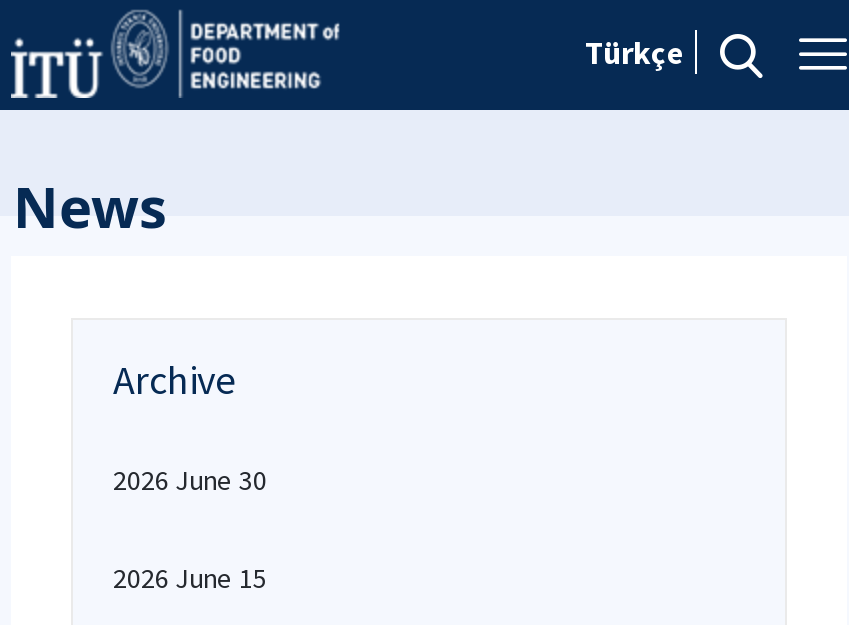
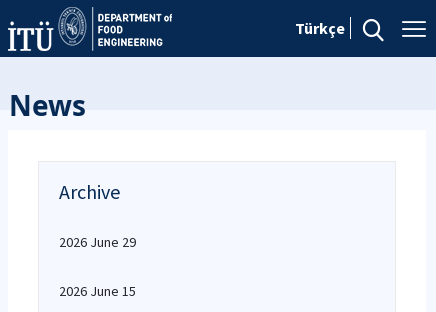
- 2026 June 30
+ 2026 June 29
